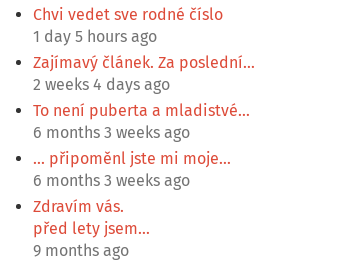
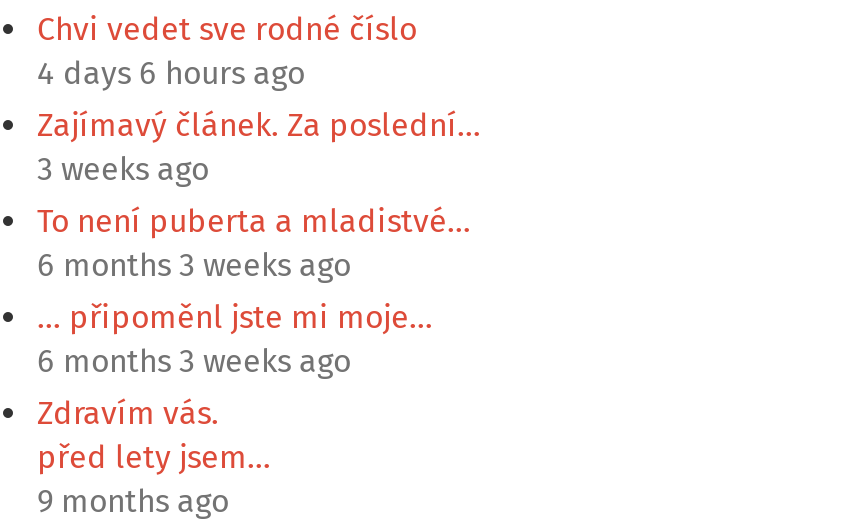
- 1 day 5 hours ago
+ 4 days 6 hours ago

- 2 weeks 4 days ago
+ 3 weeks ago
